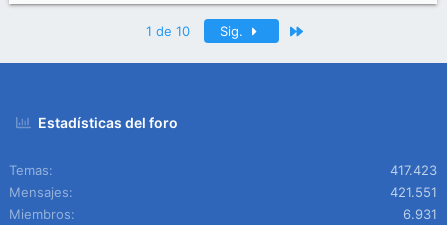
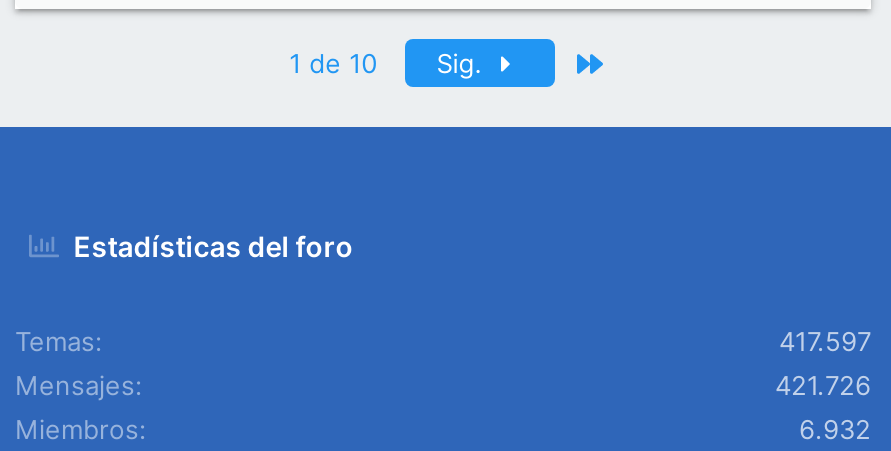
- 417.423
+ 417.597

- 421.551
+ 421.726

- 6.931
+ 6.932
